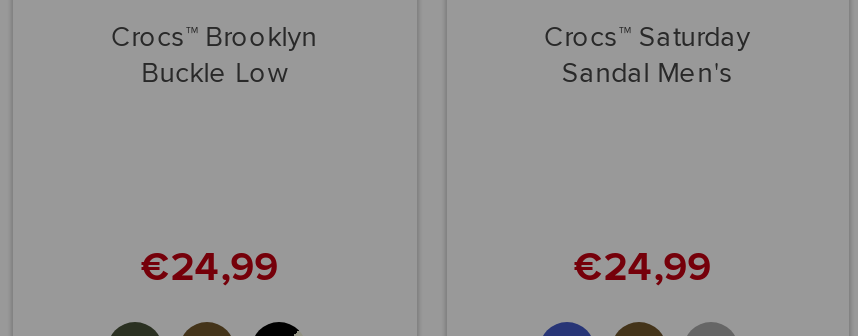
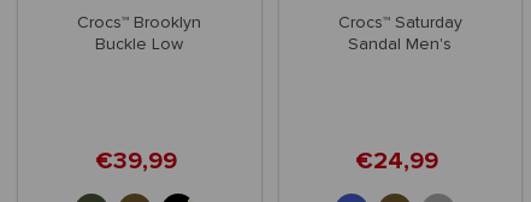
- €24,99
+ €39,99
